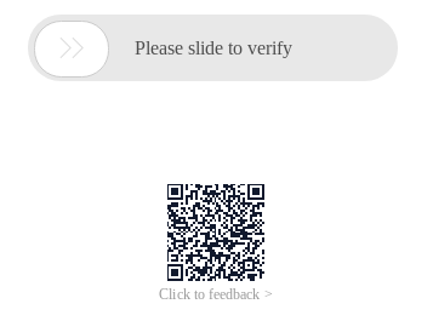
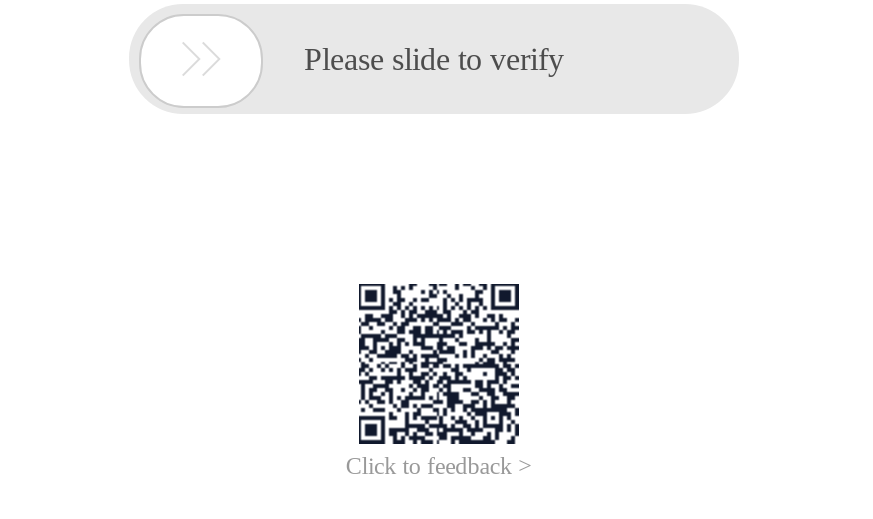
- [image]
+ [image]
